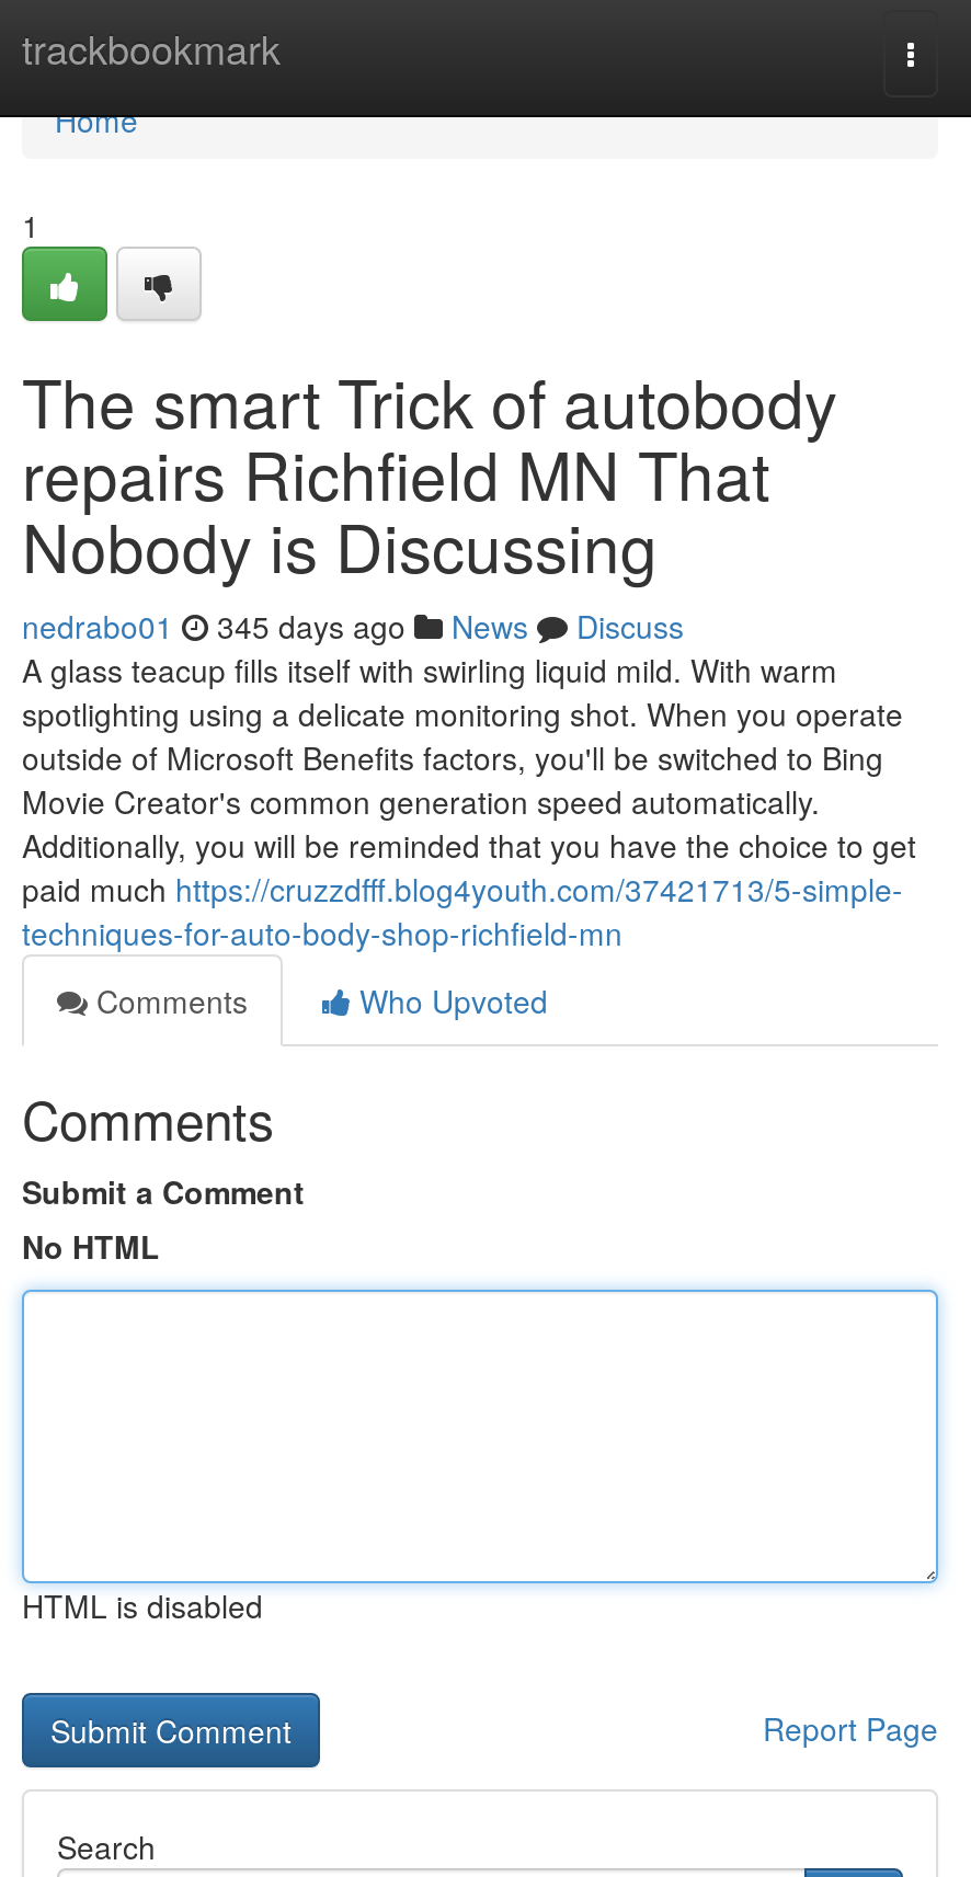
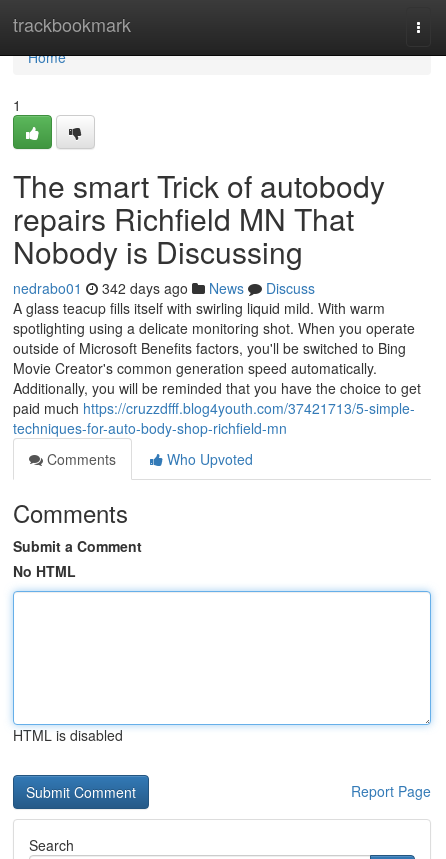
- nedrabo01 345 days ago News Discuss
+ nedrabo01 342 days ago News Discuss
